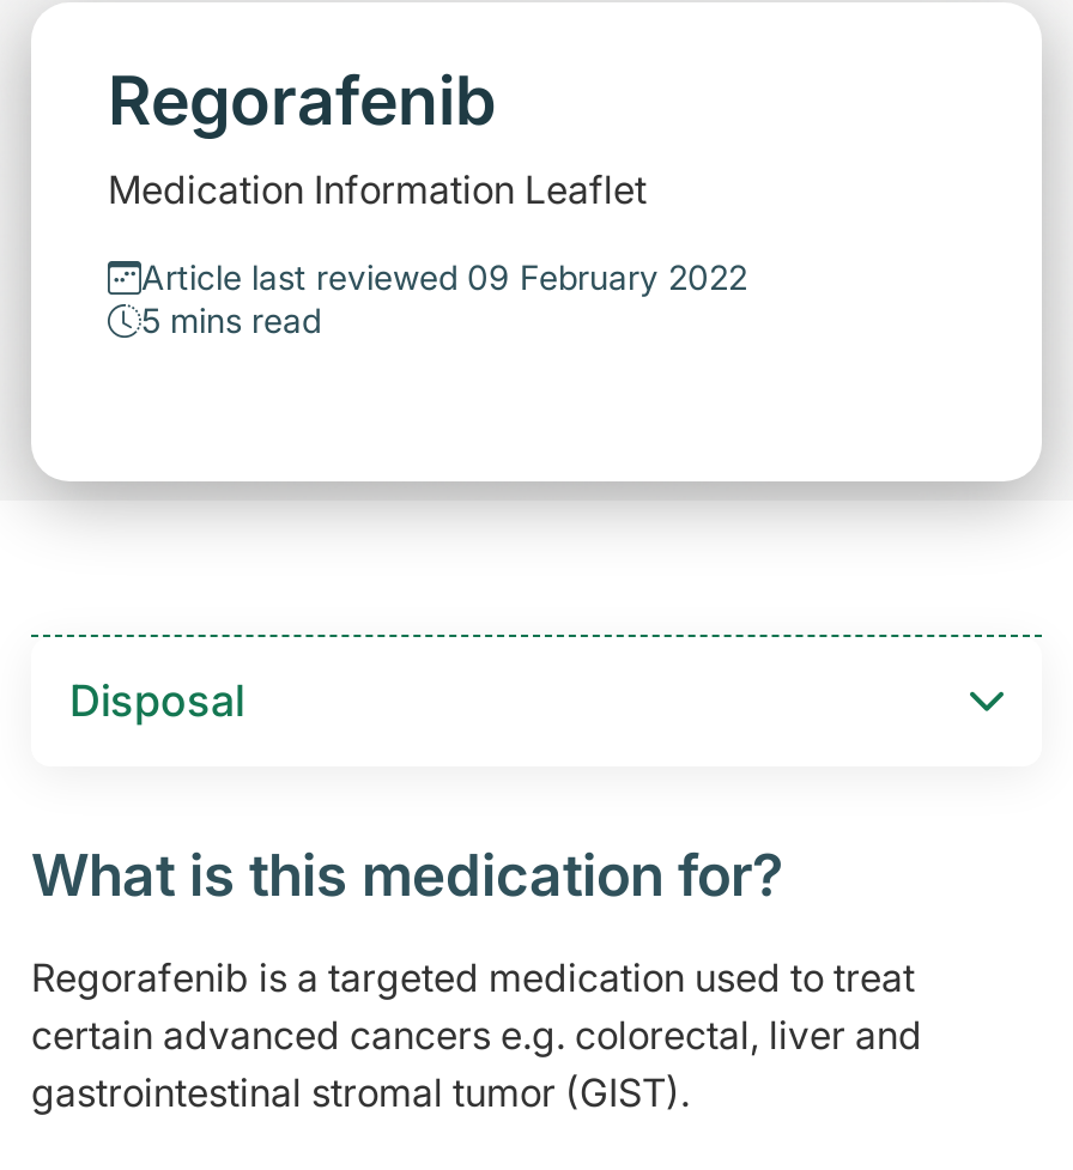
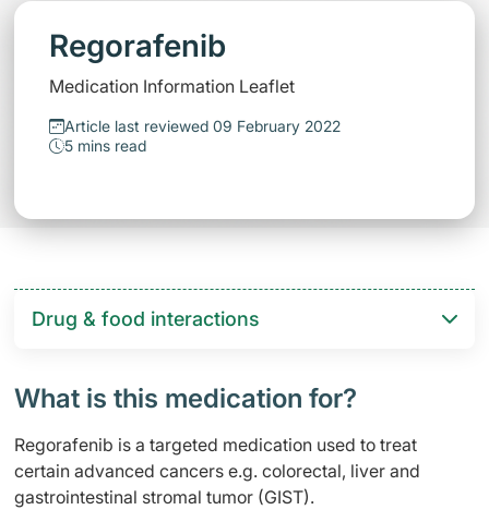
- Disposal
+ Drug & food interactions
